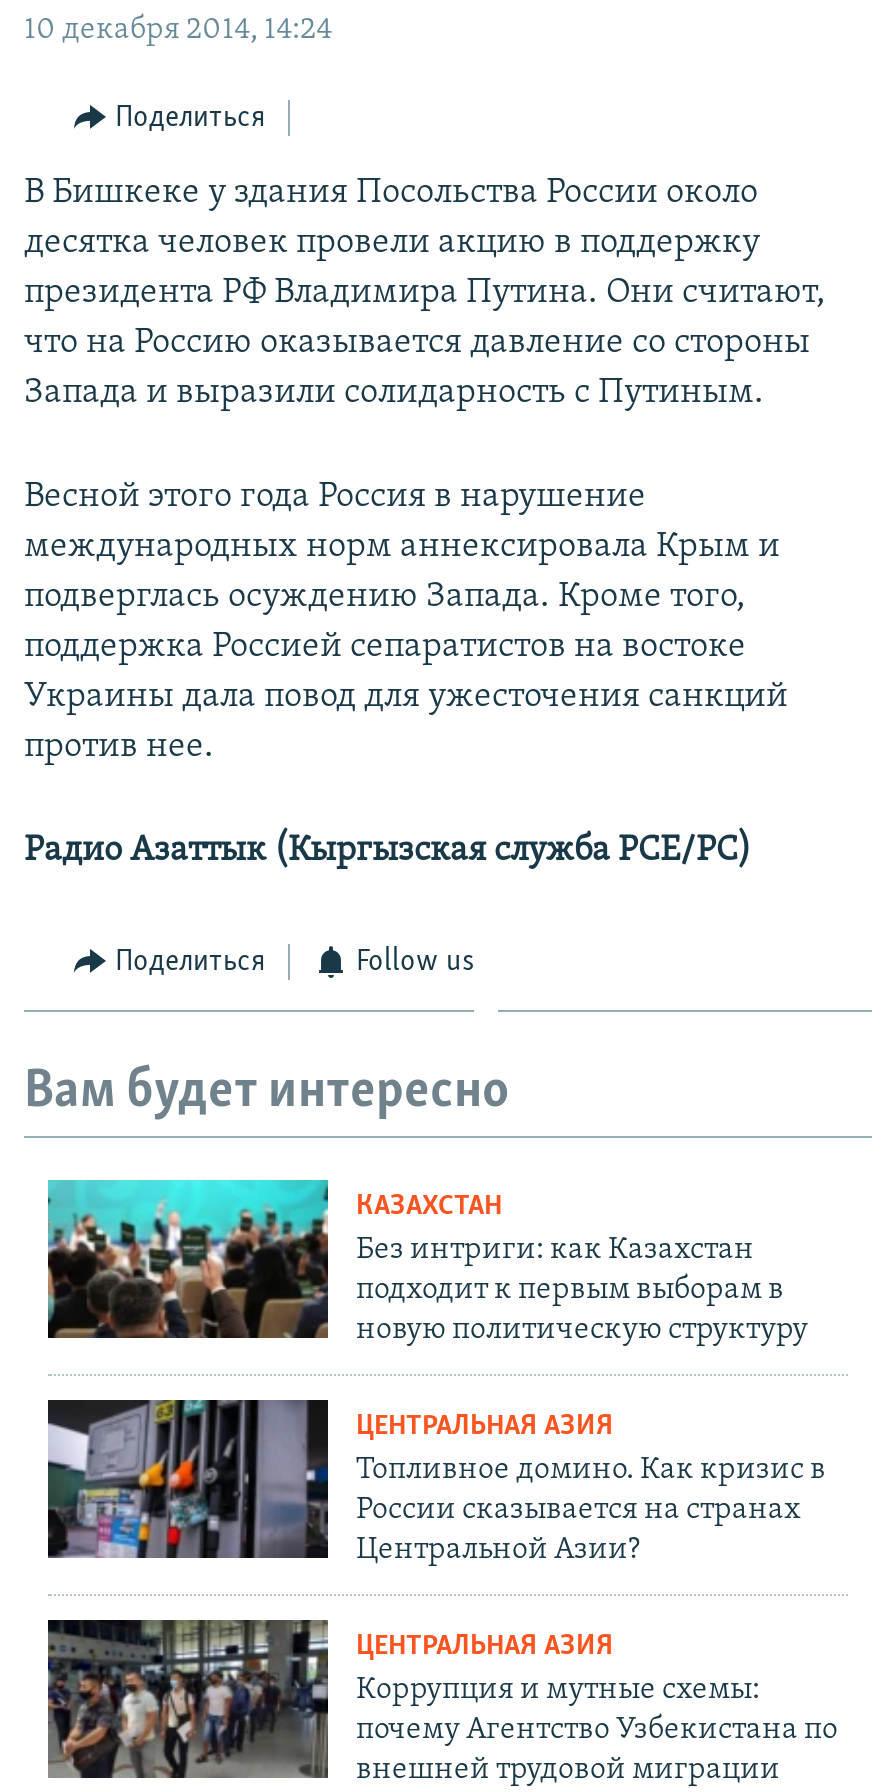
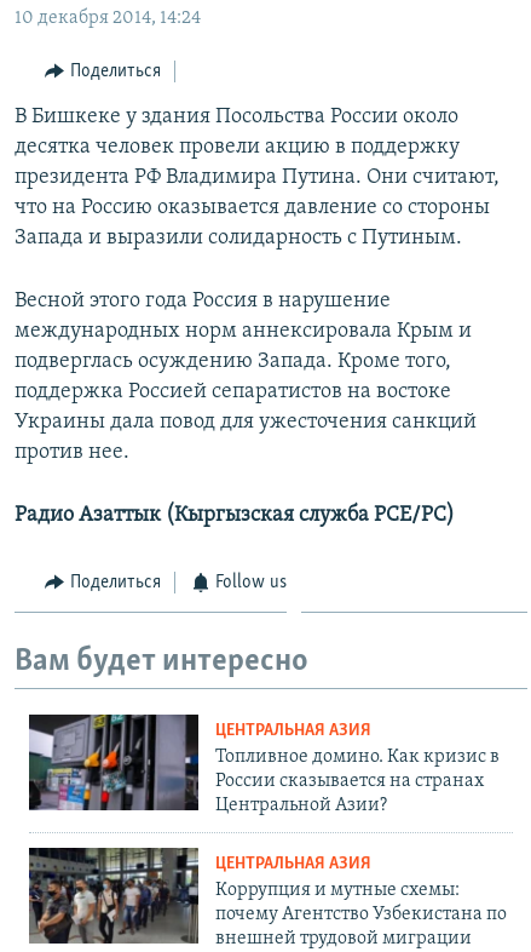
- [image]
- КАЗАХСТАН
- Без интриги: как Казахстан
- подходит к первым выборам в
- новую политическую структуру
